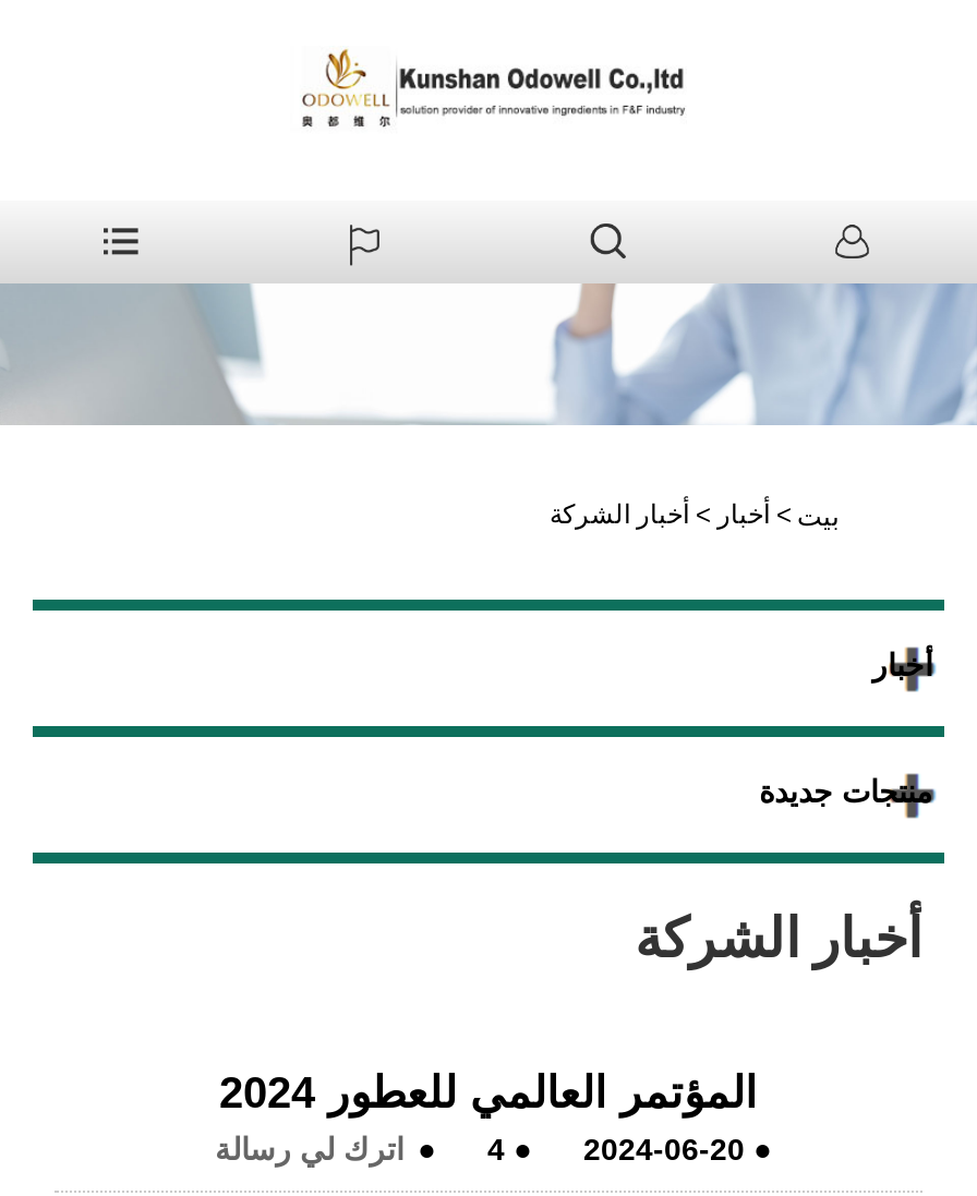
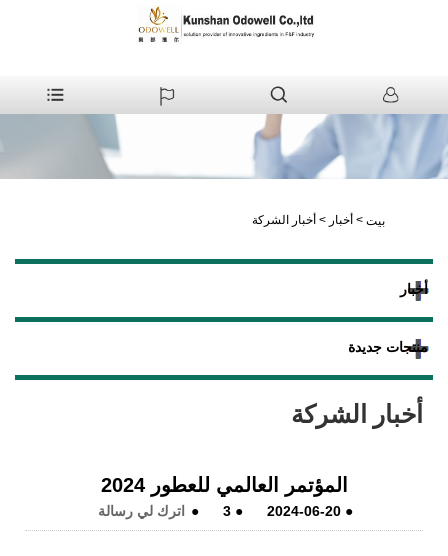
- 4
+ 3
